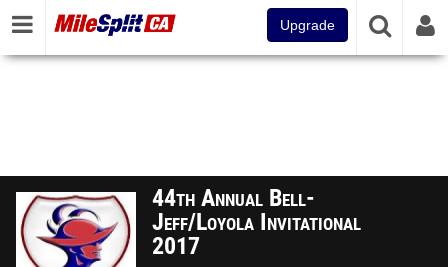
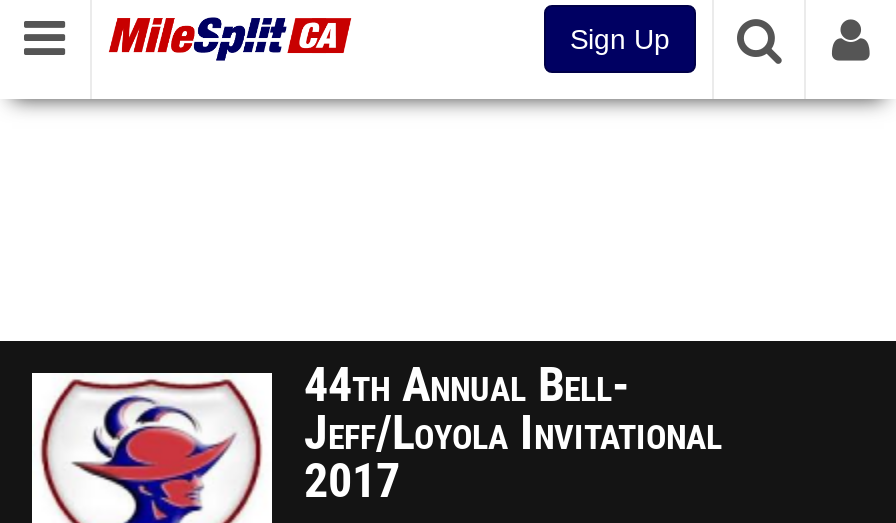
- Upgrade
+ Sign Up
